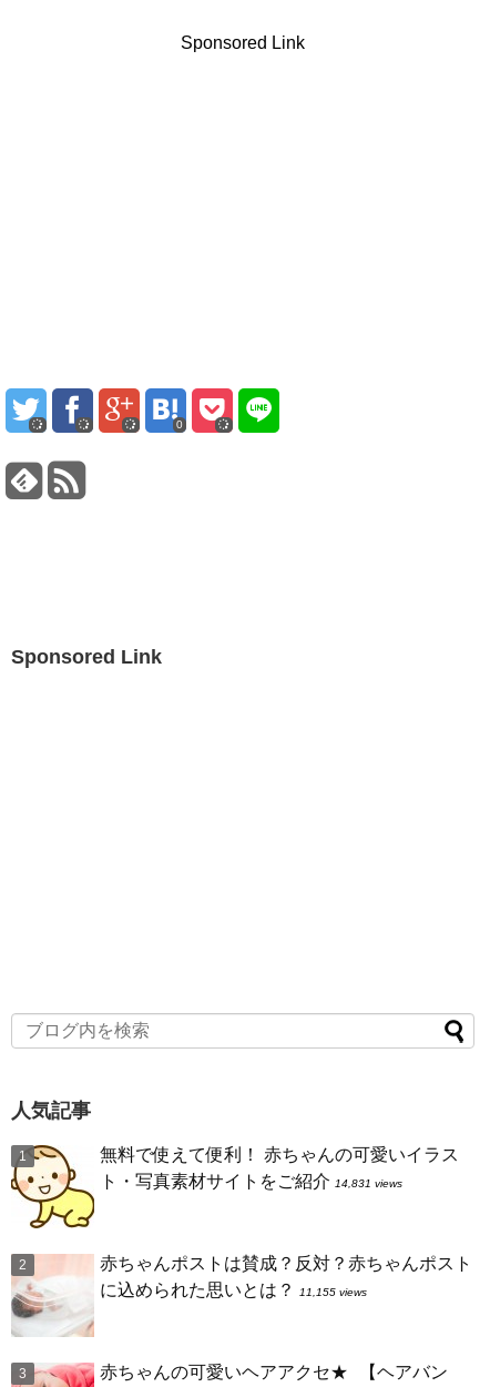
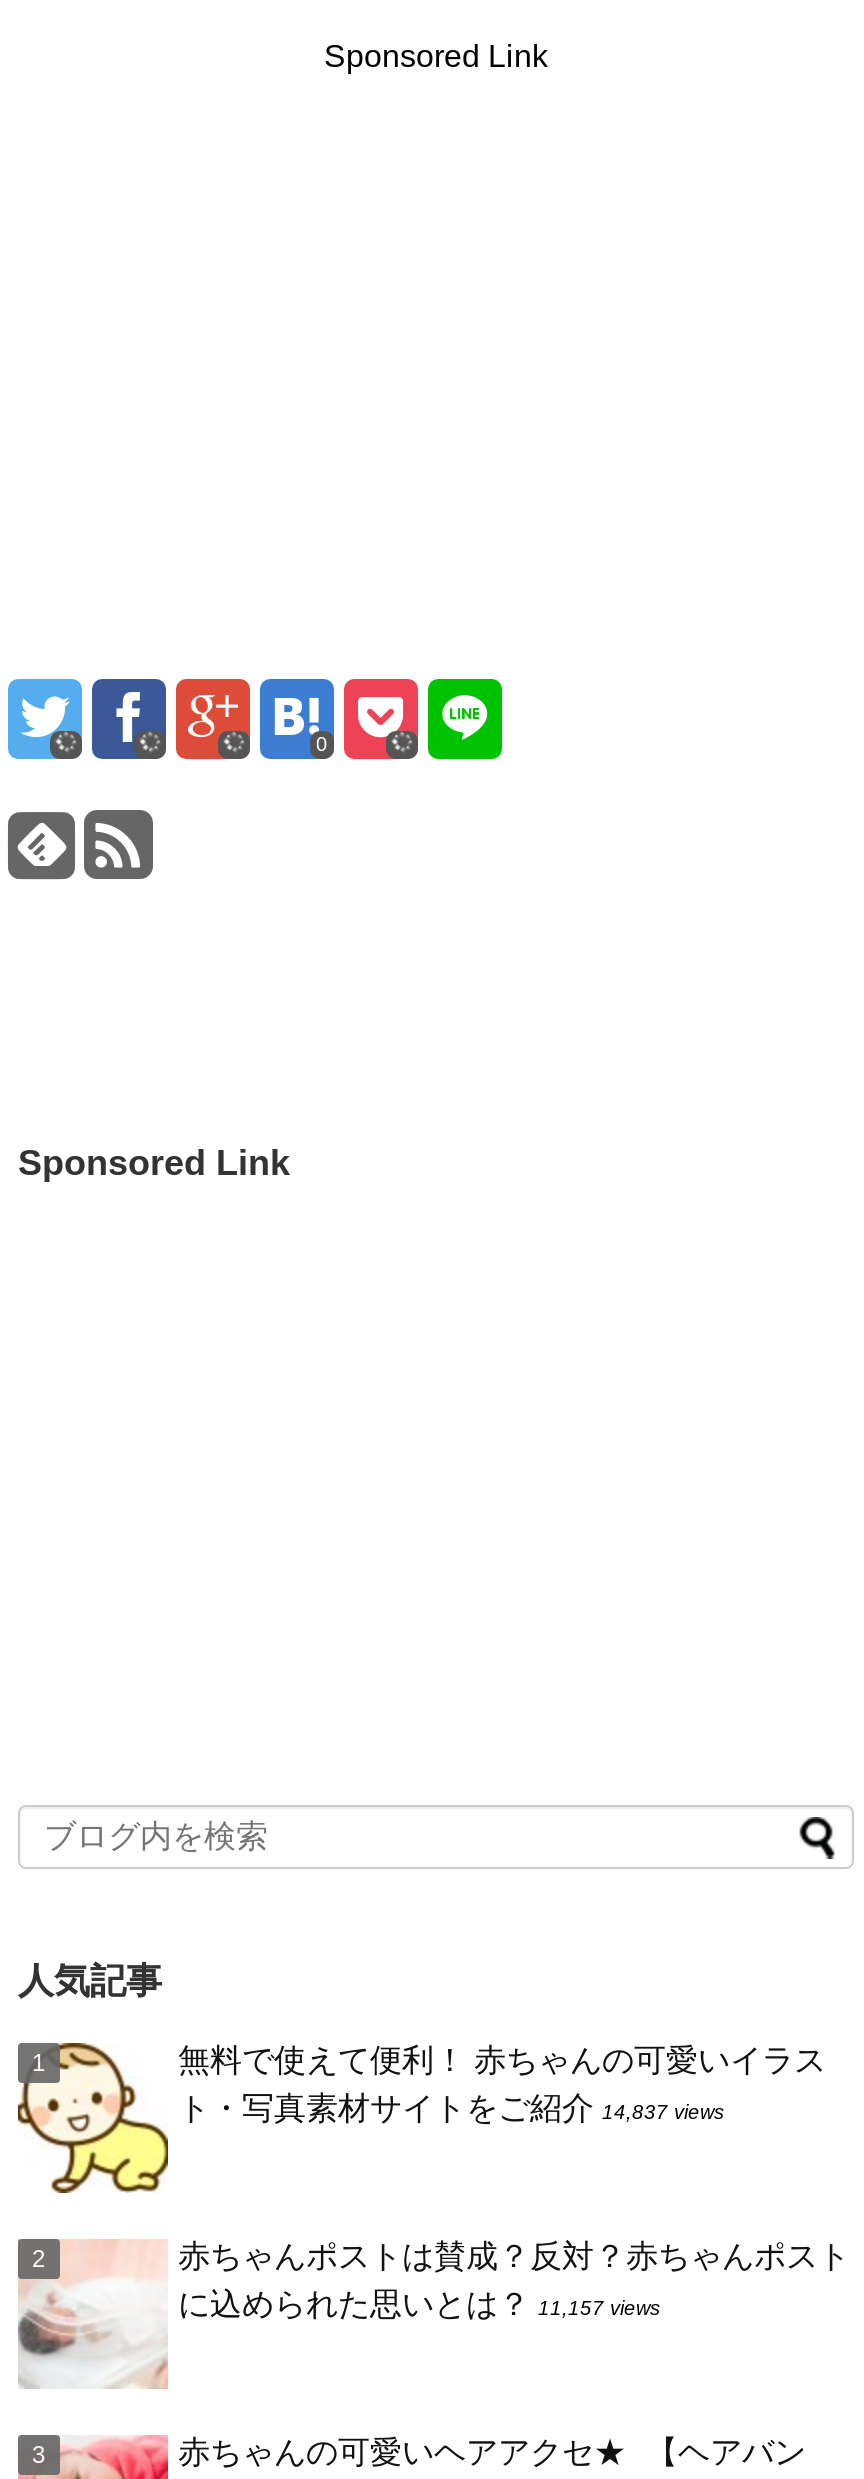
- ト・写真素材サイトをご紹介 14,831 views
+ ト・写真素材サイトをご紹介 14,837 views

- に込められた思いとは？ 11,155 views
+ に込められた思いとは？ 11,157 views
